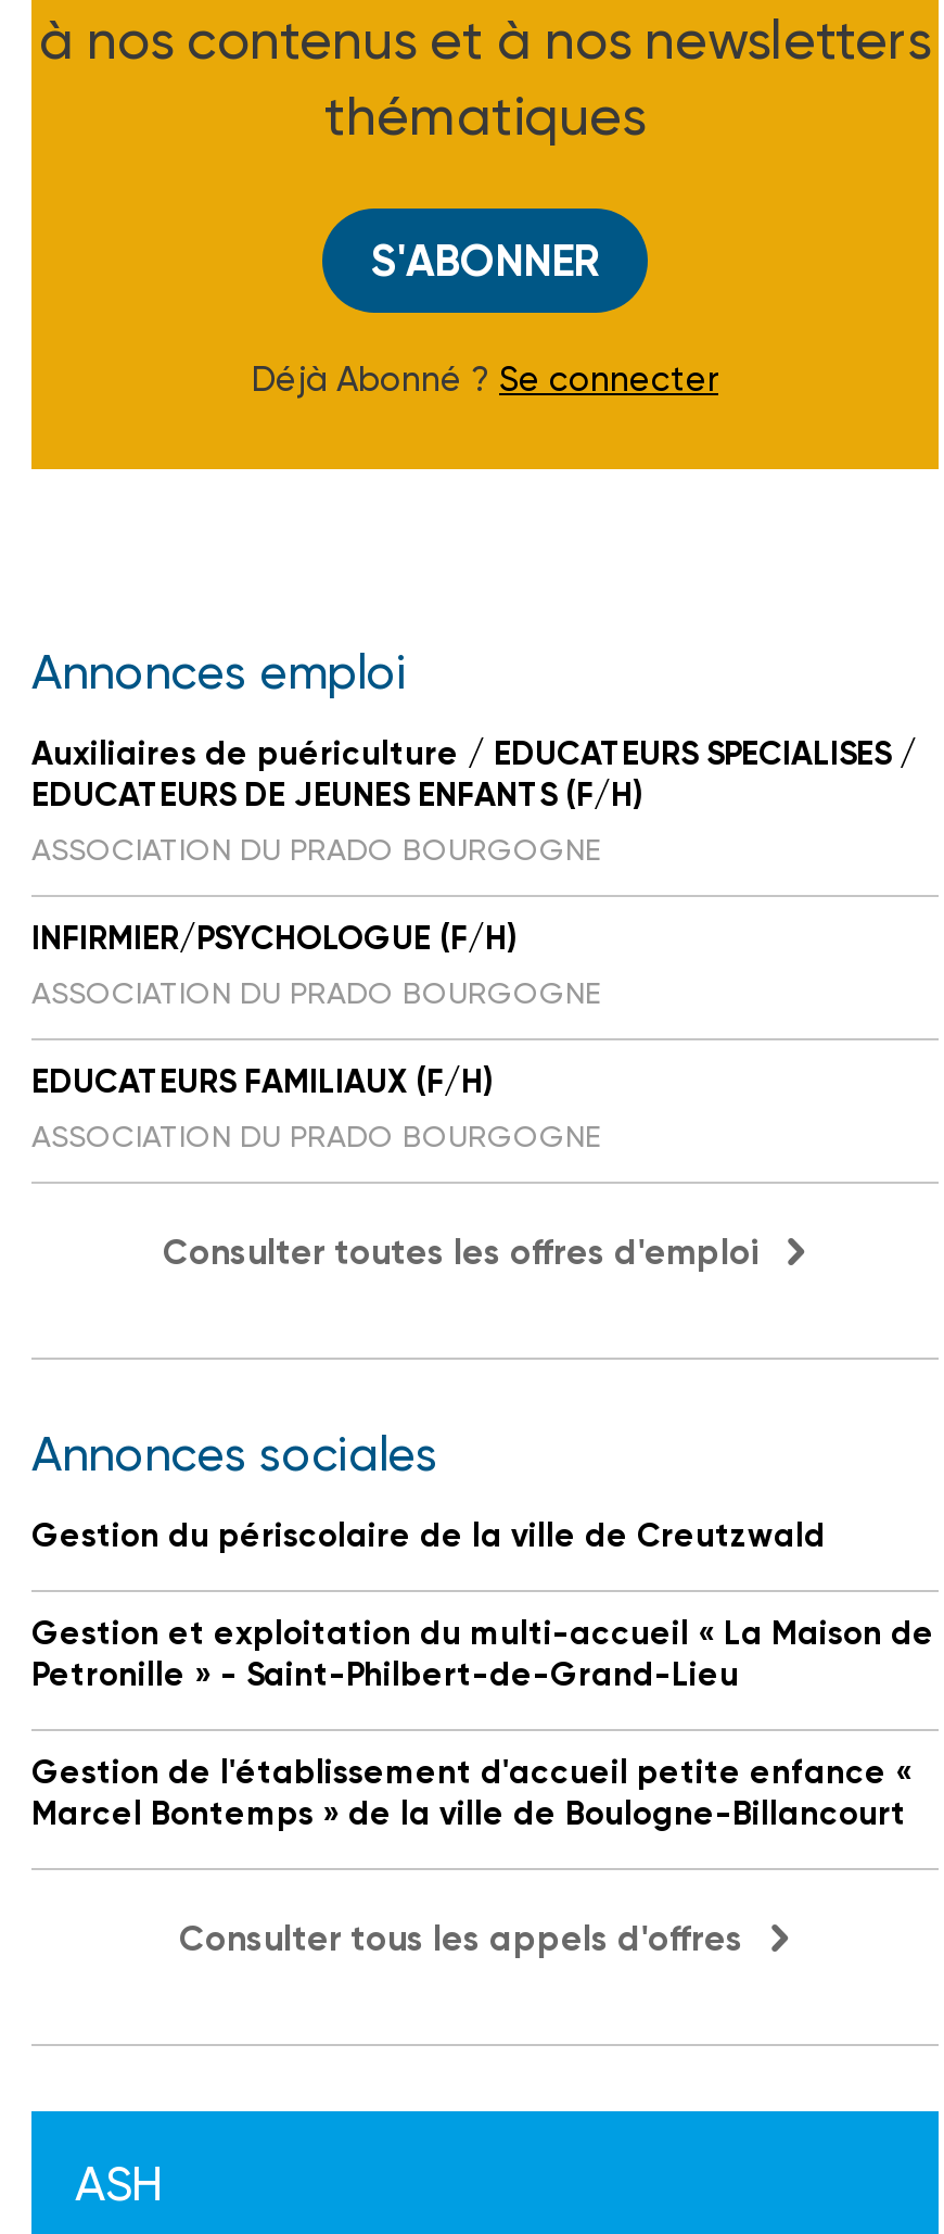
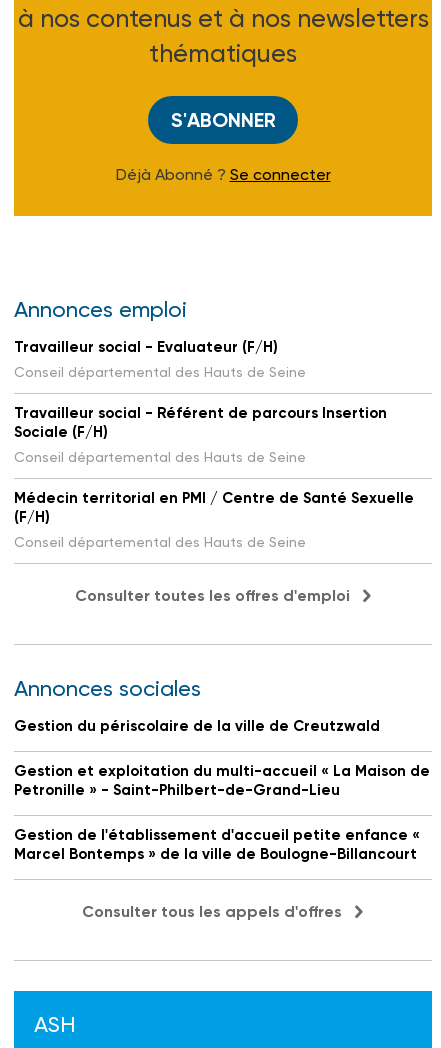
- Auxiliaires de puériculture / EDUCATEURS SPECIALISES /
- EDUCATEURS DE JEUNES ENFANTS (F/H)
- ASSOCIATION DU PRADO BOURGOGNE
+ Travailleur social - Evaluateur (F/H)
+ Conseil départemental des Hauts de Seine

- INFIRMIER/PSYCHOLOGUE (F/H)
- ASSOCIATION DU PRADO BOURGOGNE
+ Travailleur social - Référent de parcours Insertion
+ Sociale (F/H)
+ Conseil départemental des Hauts de Seine

- EDUCATEURS FAMILIAUX (F/H)
- ASSOCIATION DU PRADO BOURGOGNE
+ Médecin territorial en PMI / Centre de Santé Sexuelle
+ (F/H)
+ Conseil départemental des Hauts de Seine
